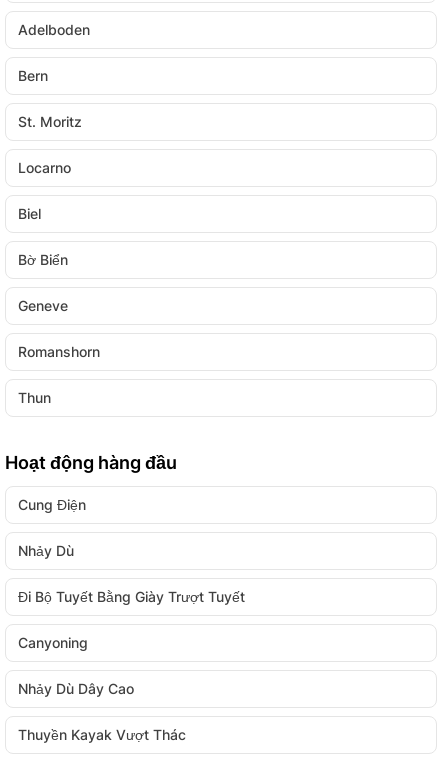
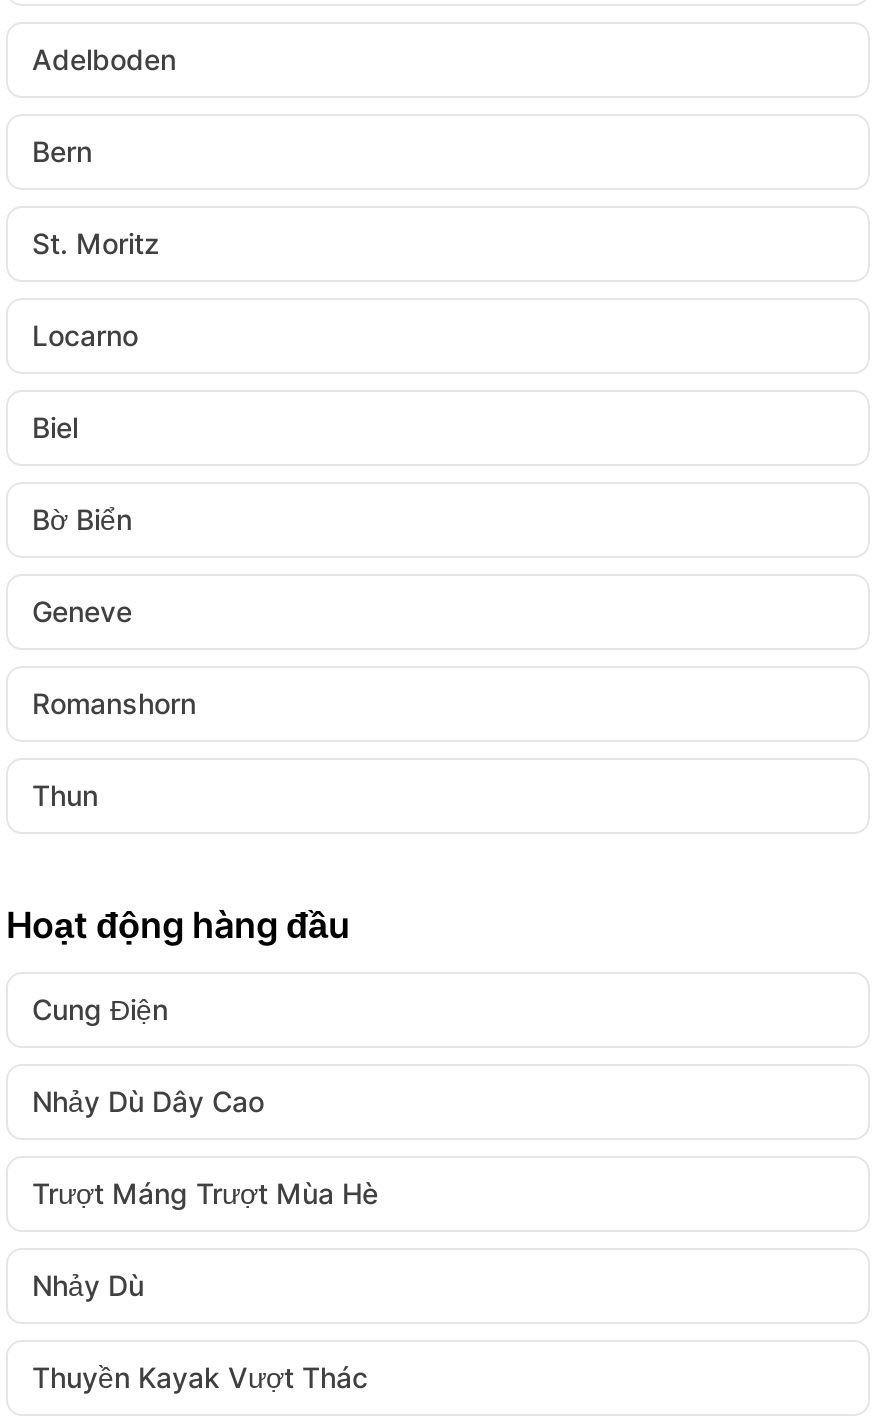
+ Trượt Máng Trượt Mùa Hè

moved down: Nhảy Dù

- Đi Bộ Tuyết Bằng Giày Trượt Tuyết
- Canyoning

moved up: Nhảy Dù Dây Cao
